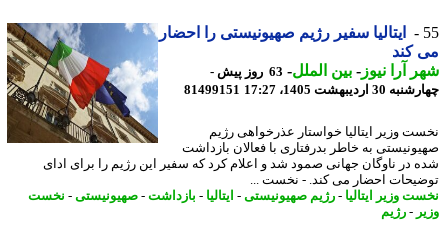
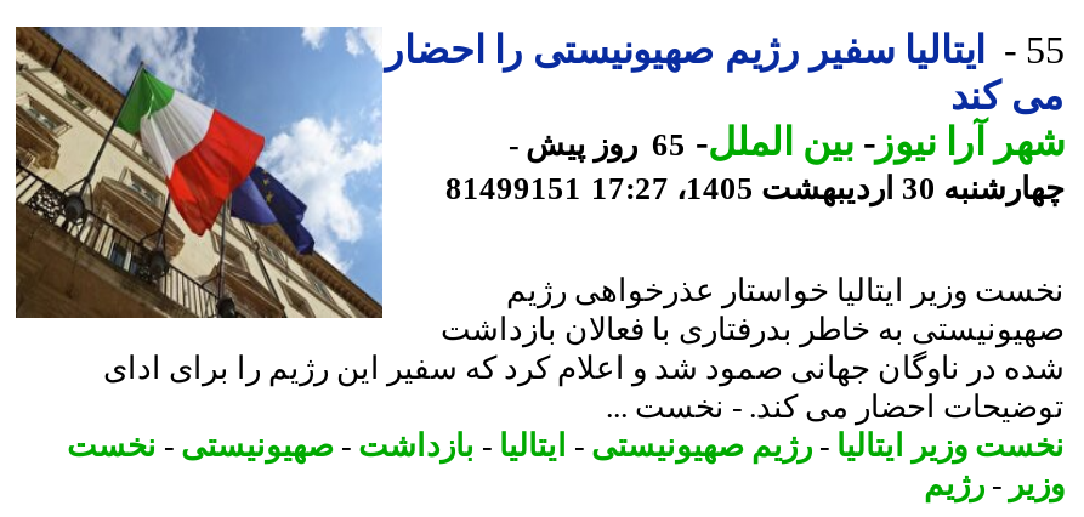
- 63 روز پیش -
+ 65 روز پیش -
